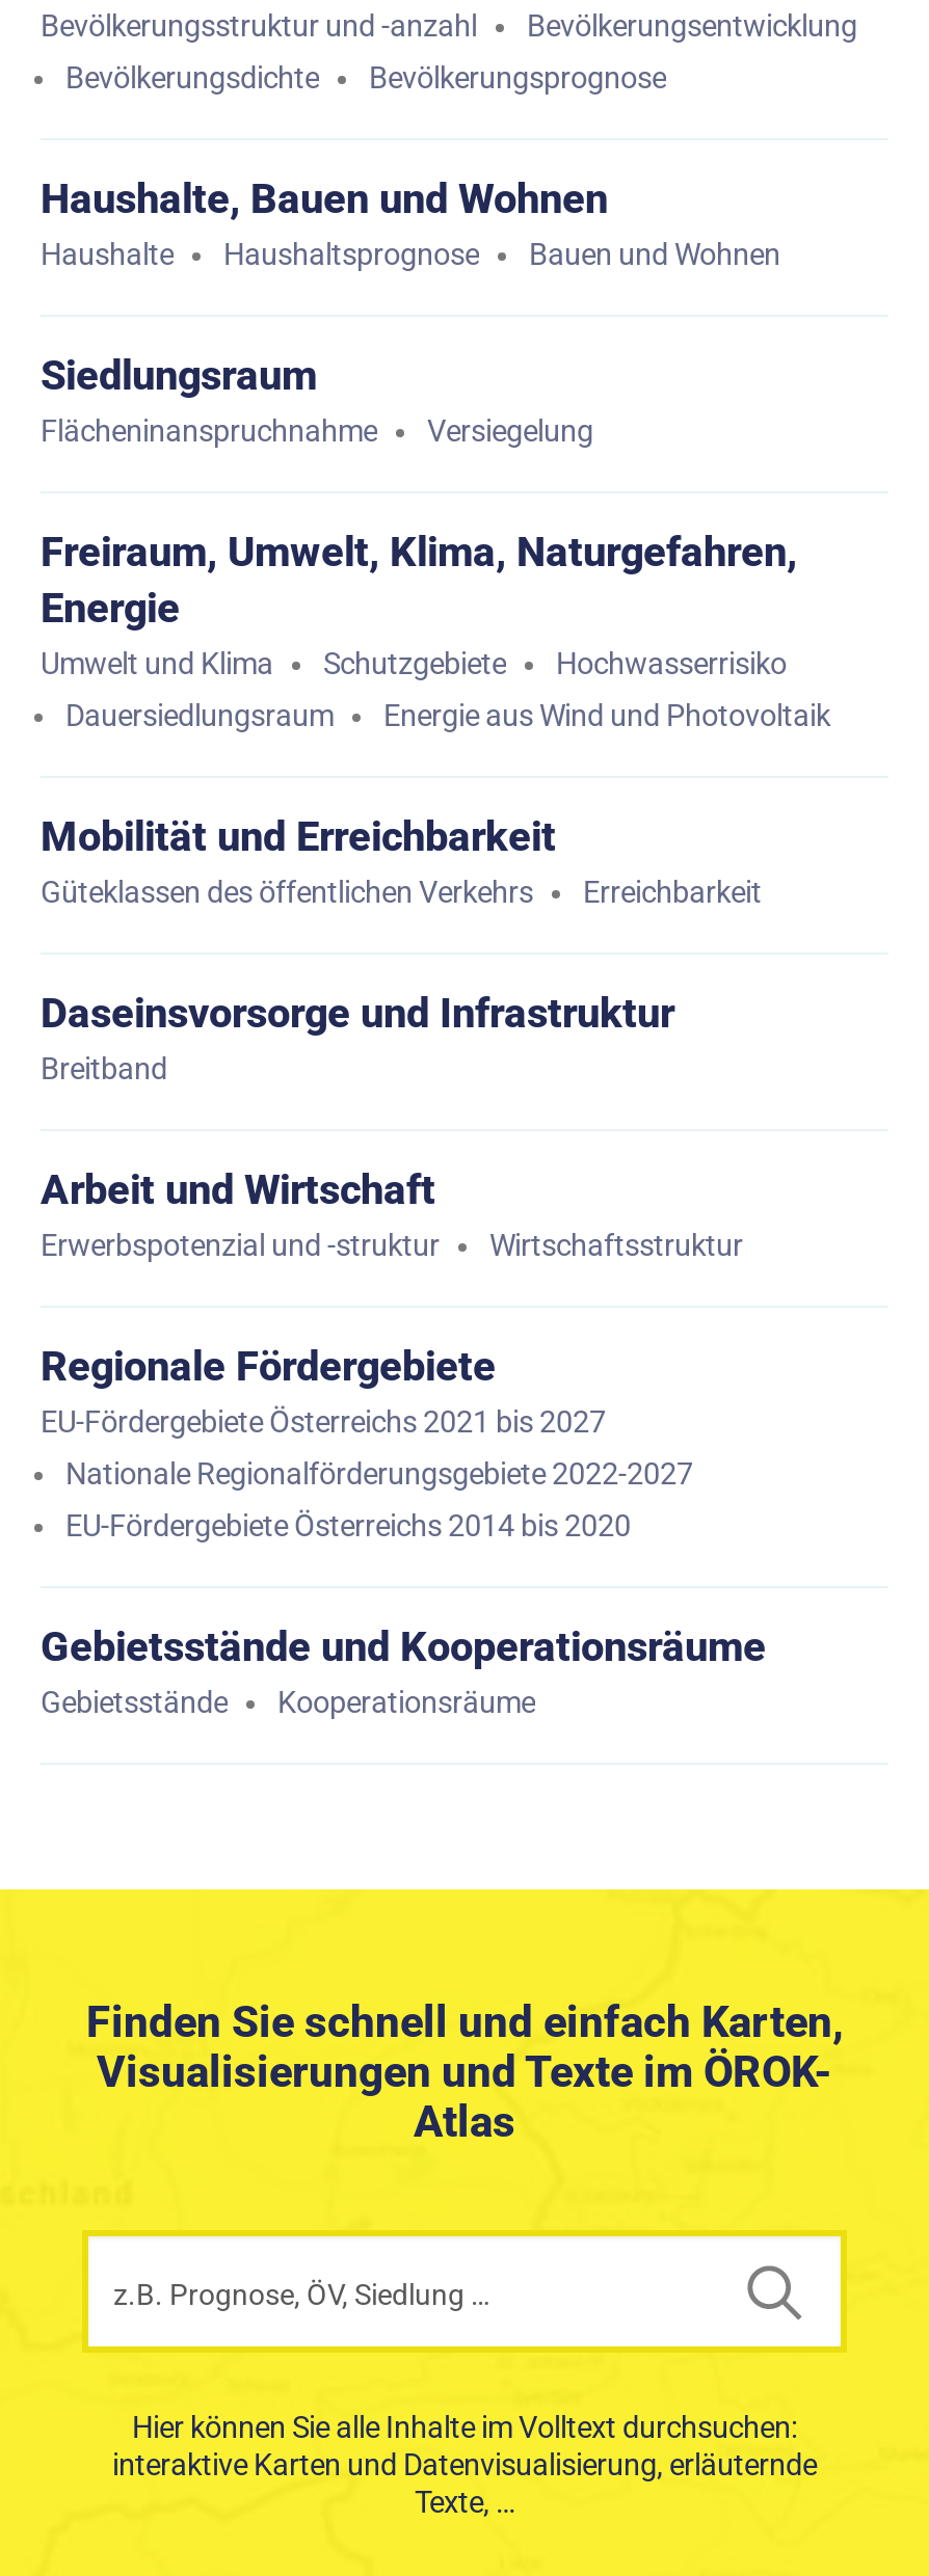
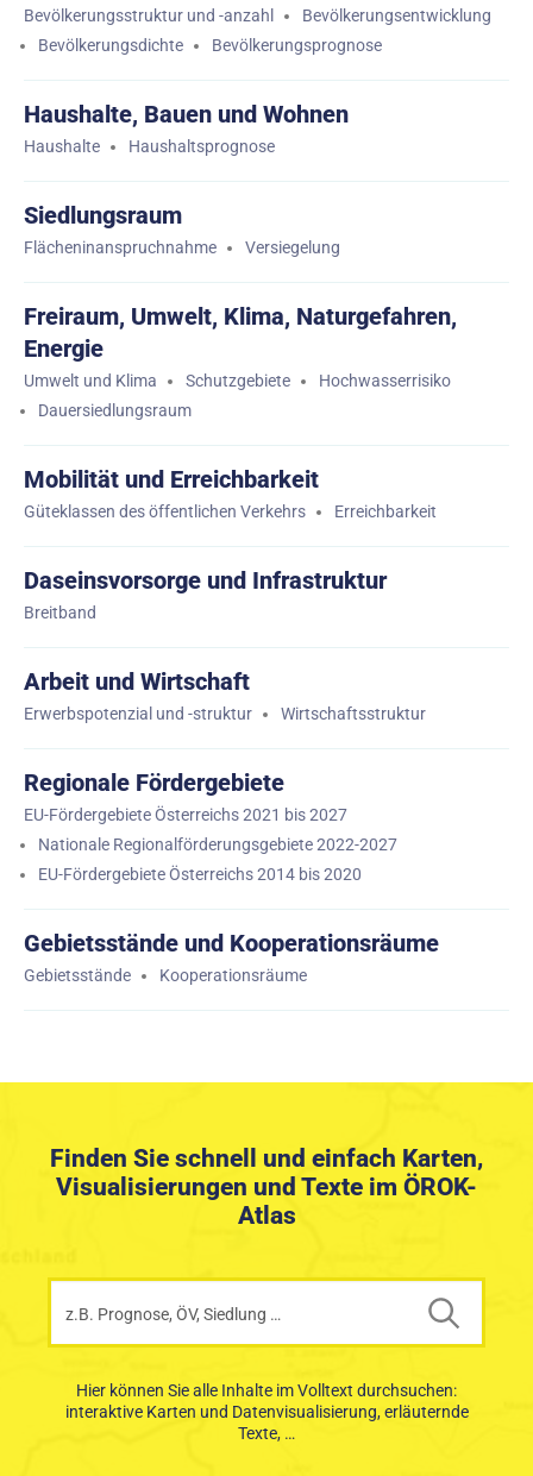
- Bauen und Wohnen

- Energie aus Wind und Photovoltaik
